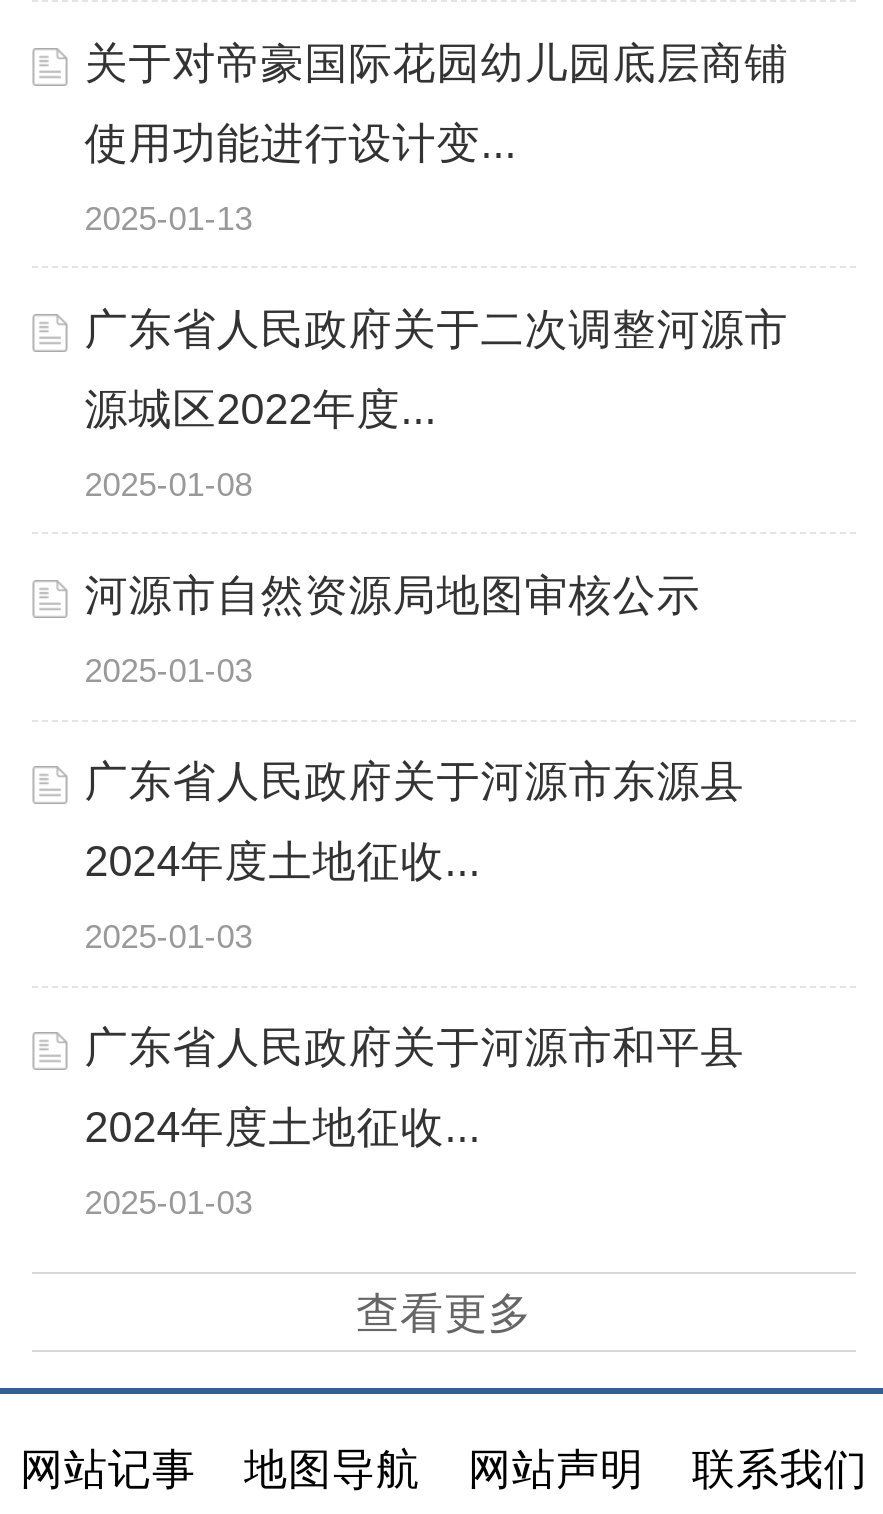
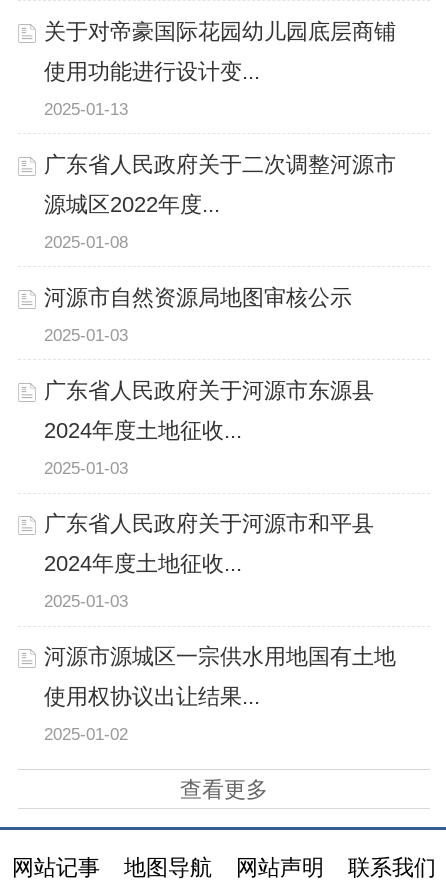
+ 河源市源城区一宗供水用地国有土地
+ 使用权协议出让结果...
+ 2025-01-02
